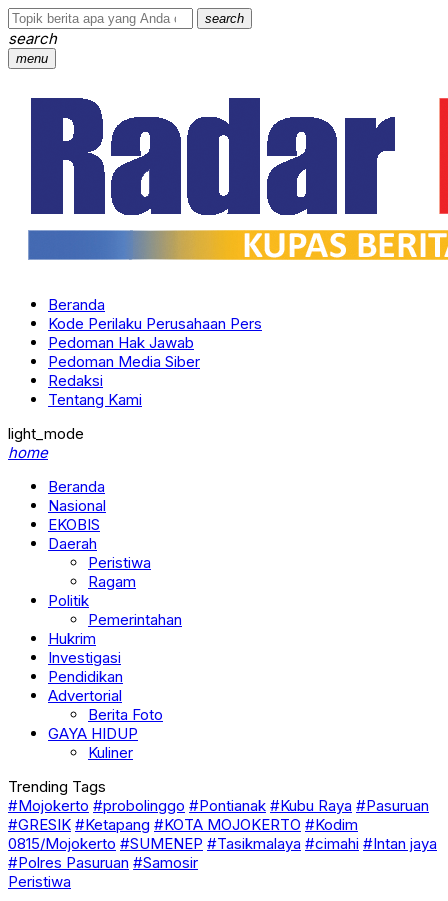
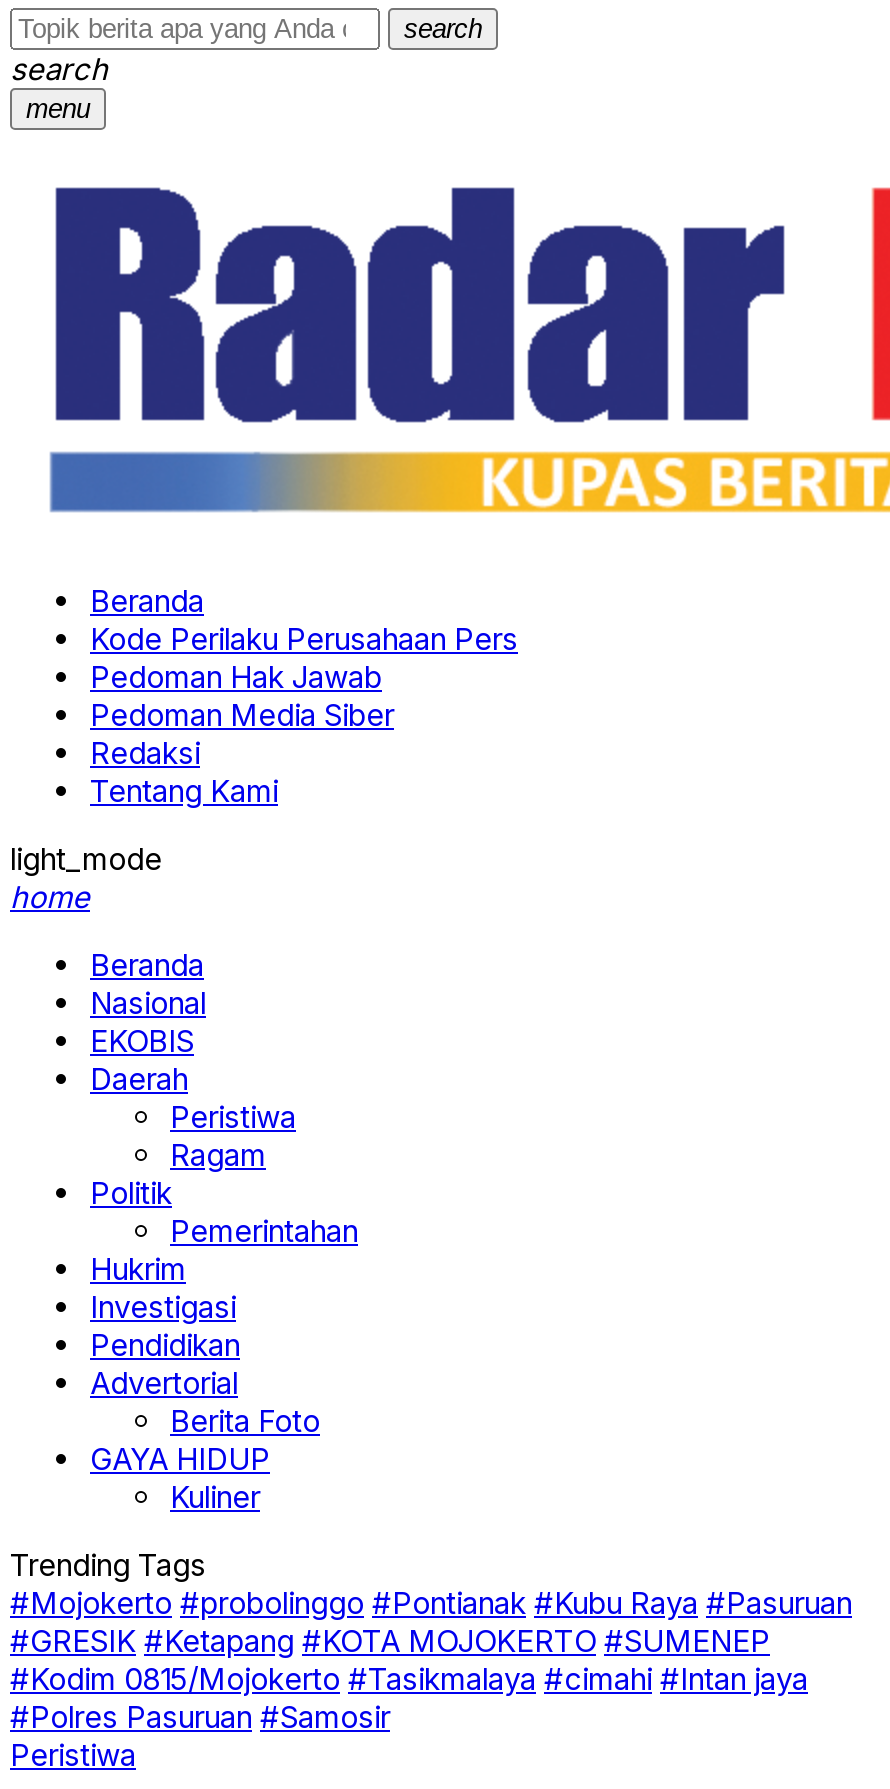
- #GRESIK #Ketapang #KOTA MOJOKERTO #Kodim
+ #GRESIK #Ketapang #KOTA MOJOKERTO #SUMENEP

- 0815/Mojokerto #SUMENEP #Tasikmalaya #cimahi #Intan jaya
+ #Kodim 0815/Mojokerto #Tasikmalaya #cimahi #Intan jaya
